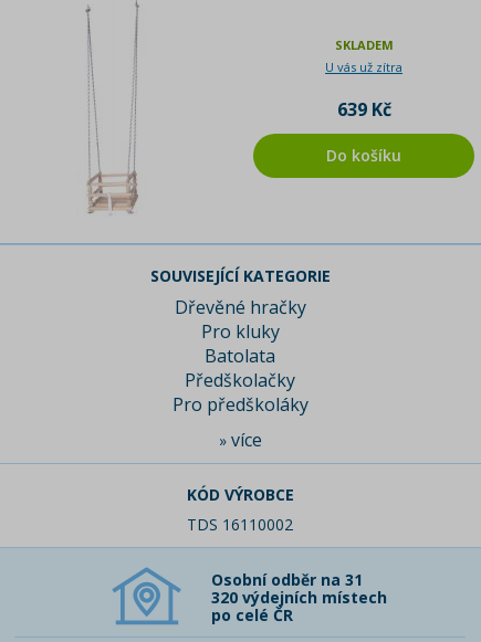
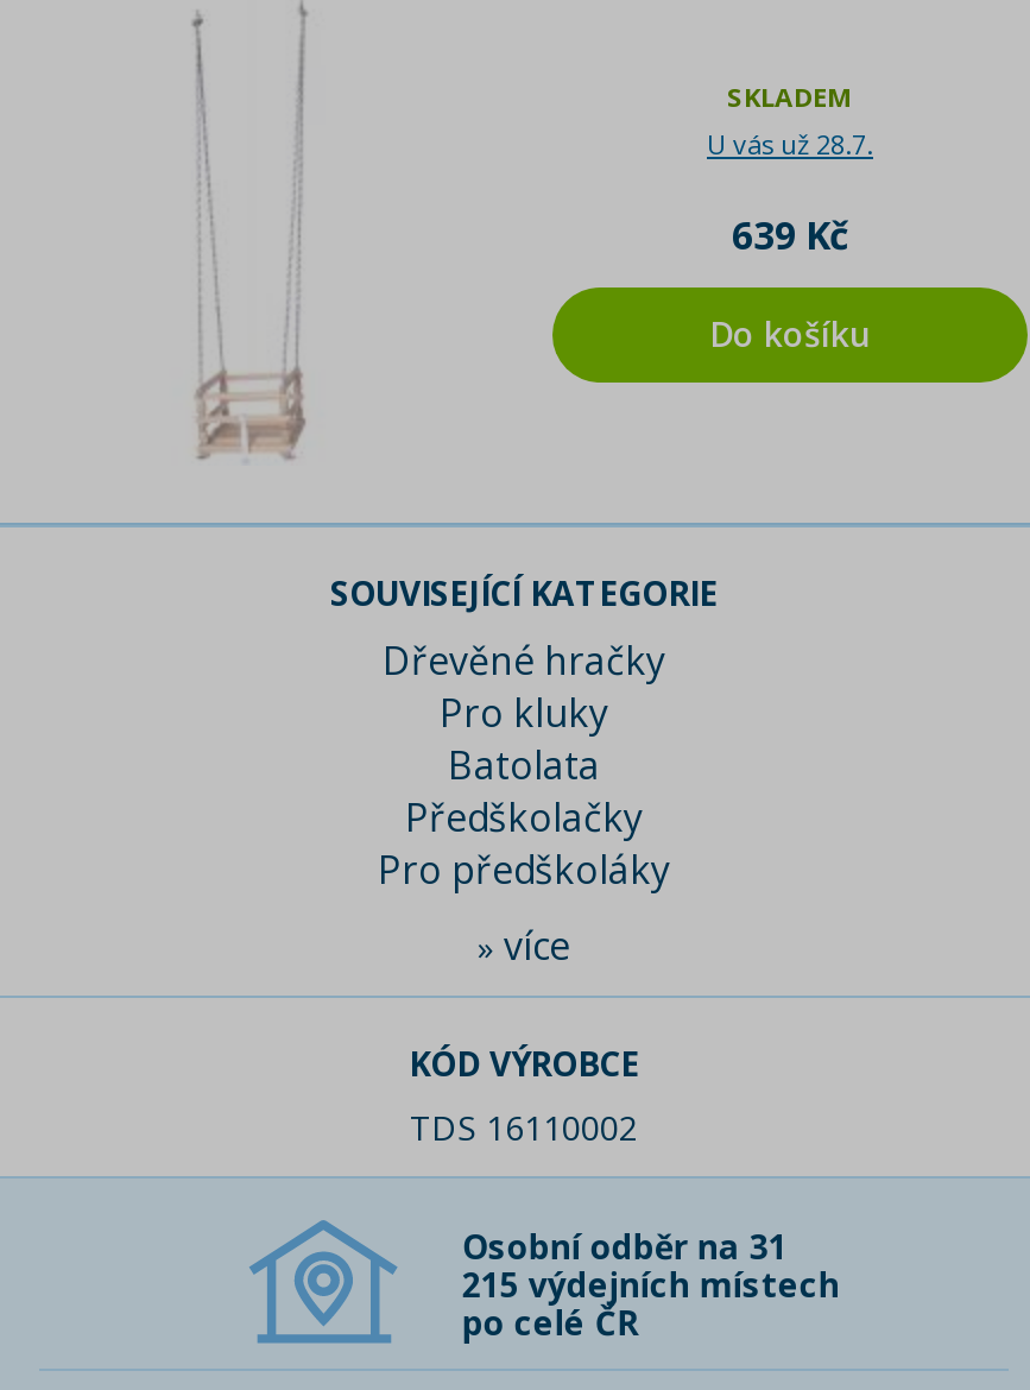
- U vás už zítra
+ U vás už 28.7.

- 320 výdejních místech
+ 215 výdejních místech
